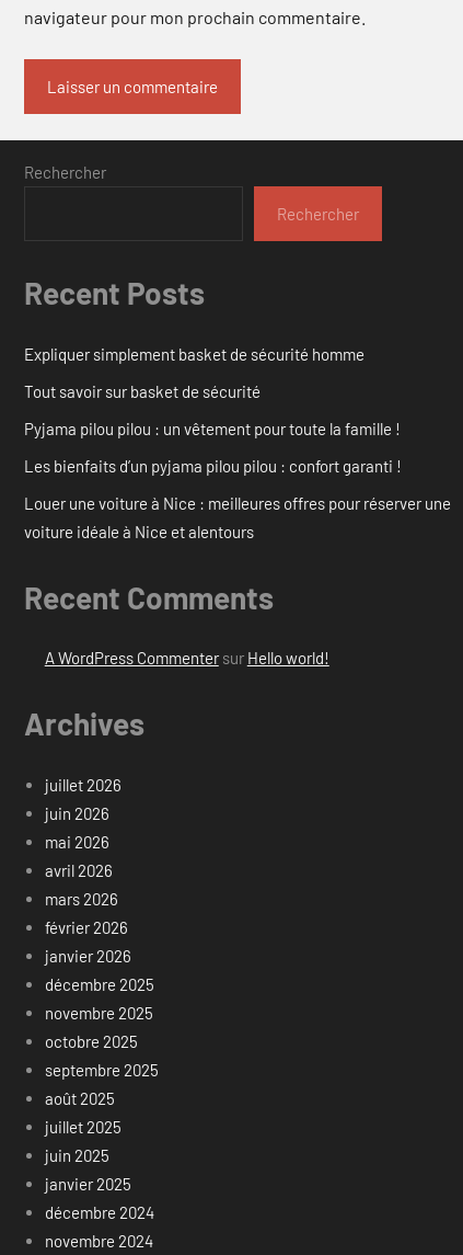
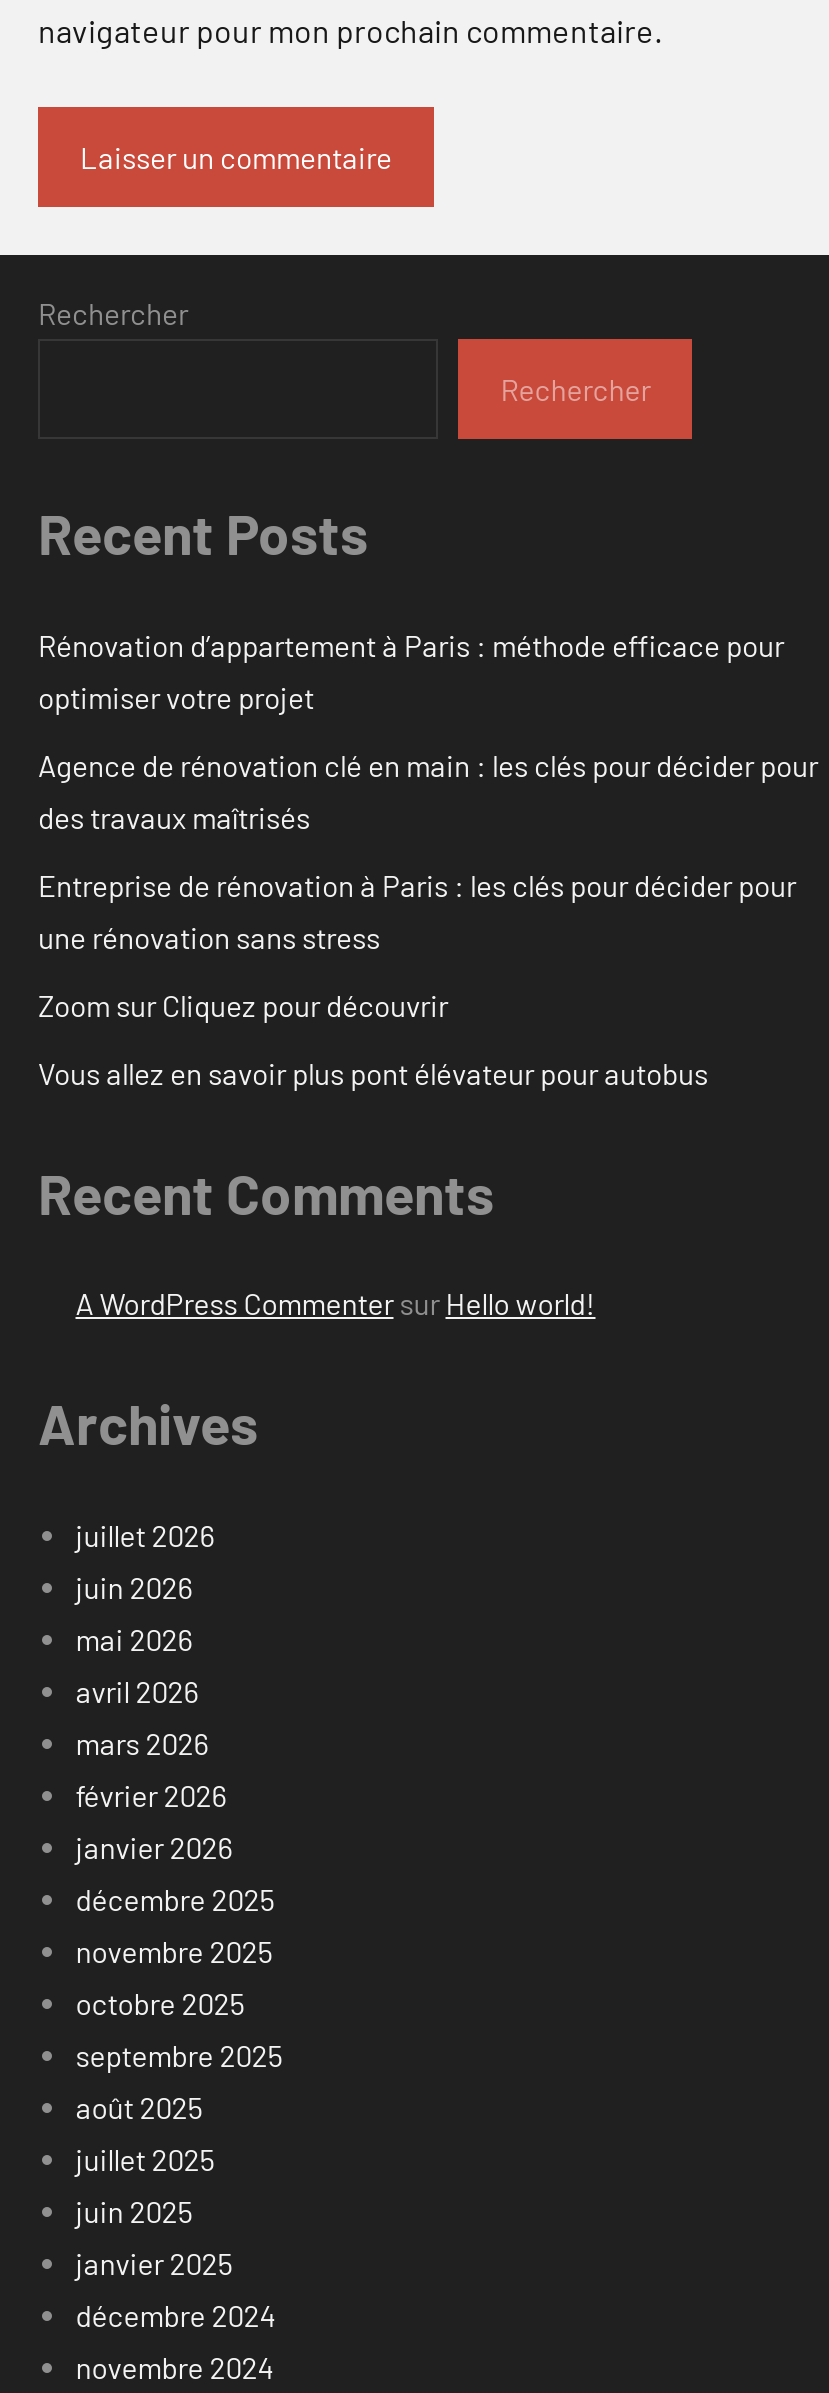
- Expliquer simplement basket de sécurité homme
+ Rénovation d’appartement à Paris : méthode efficace pour
+ optimiser votre projet

- Tout savoir sur basket de sécurité
+ Agence de rénovation clé en main : les clés pour décider pour
+ des travaux maîtrisés

- Pyjama pilou pilou : un vêtement pour toute la famille !
+ Entreprise de rénovation à Paris : les clés pour décider pour
+ une rénovation sans stress

- Les bienfaits d’un pyjama pilou pilou : confort garanti !
+ Zoom sur Cliquez pour découvrir

- Louer une voiture à Nice : meilleures offres pour réserver une
- voiture idéale à Nice et alentours
+ Vous allez en savoir plus pont élévateur pour autobus
